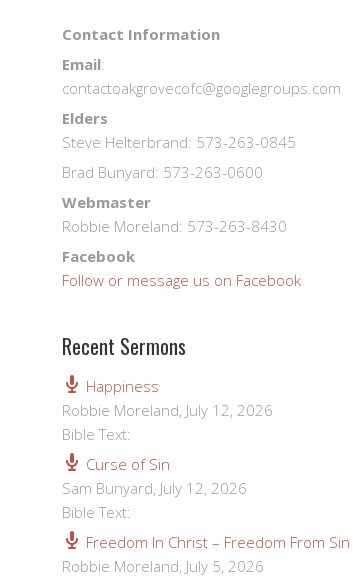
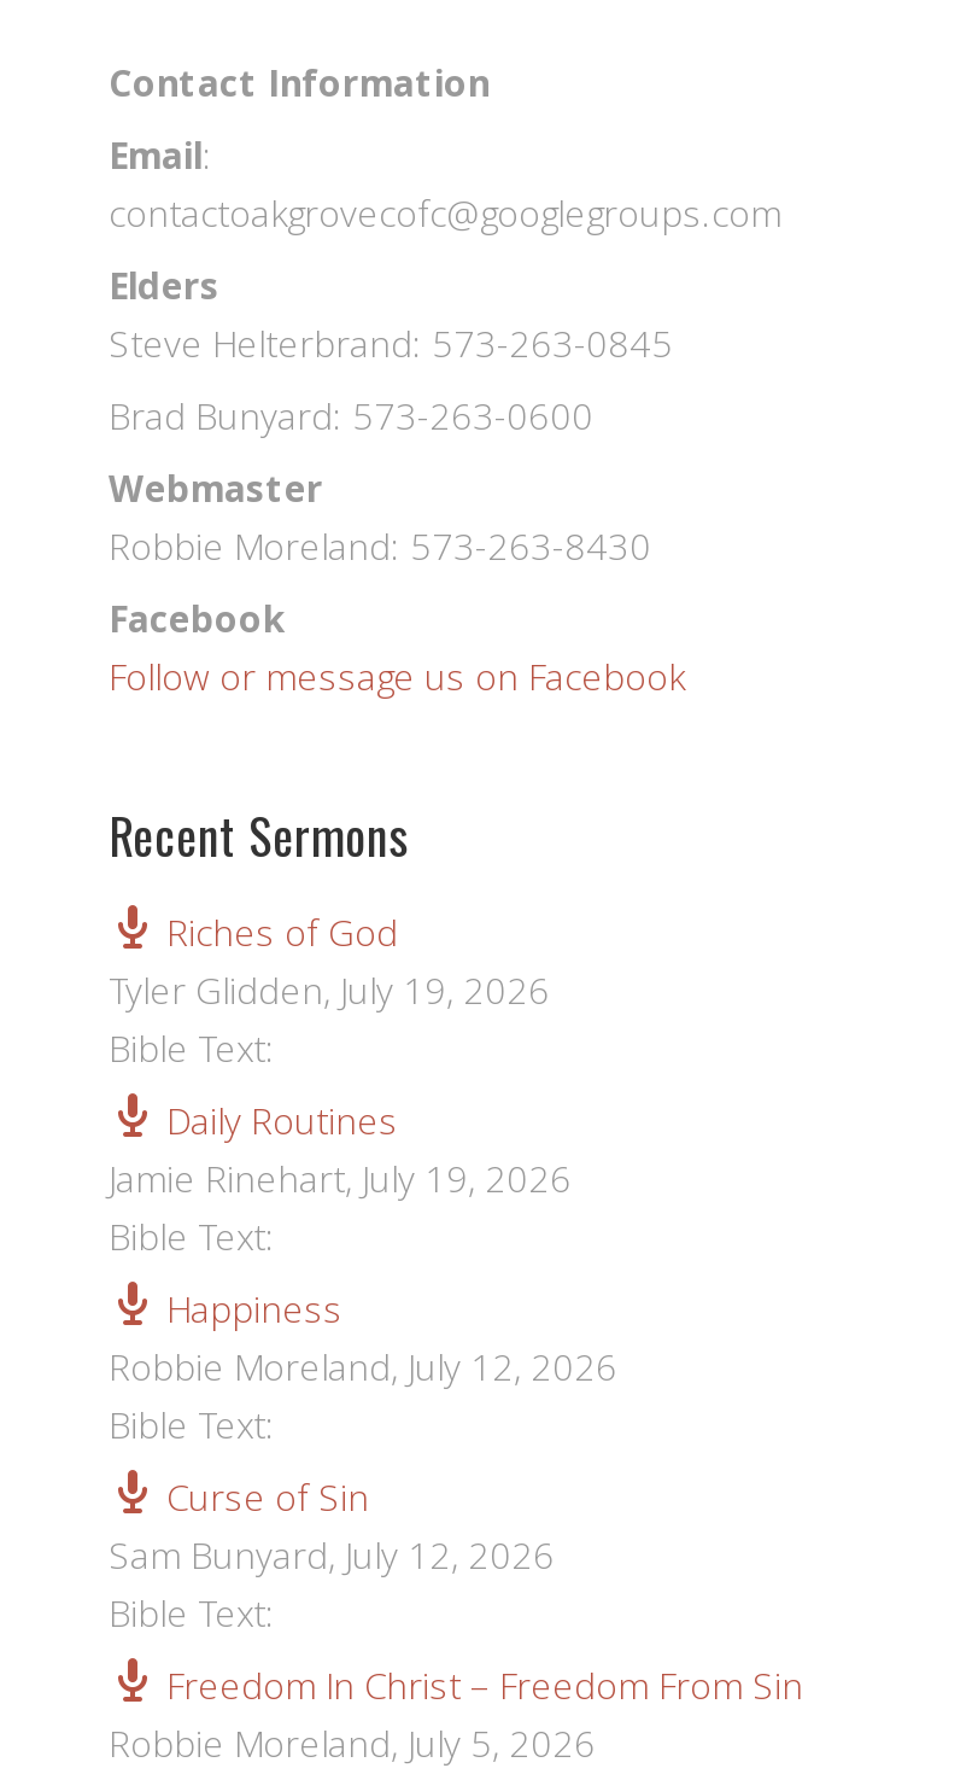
+ Riches of God
+ Tyler Glidden, July 19, 2026
+ Bible Text:
+ Daily Routines
+ Jamie Rinehart, July 19, 2026
+ Bible Text:
